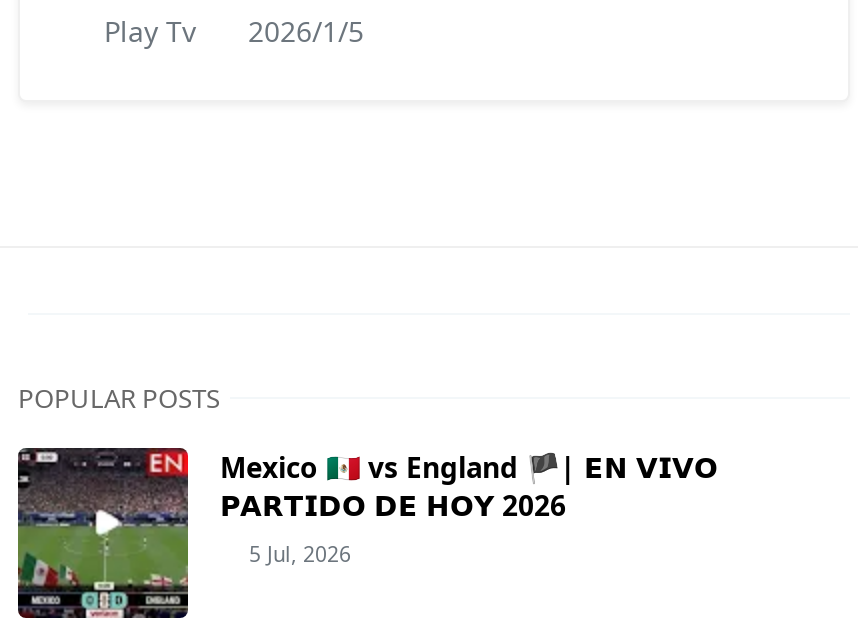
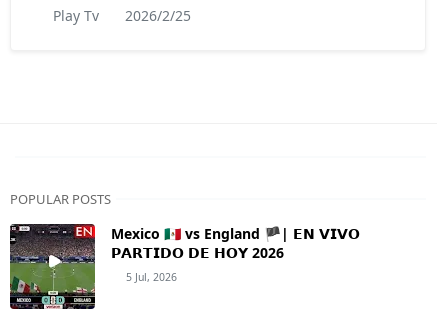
- Play Tv 2026/1/5
+ Play Tv 2026/2/25
